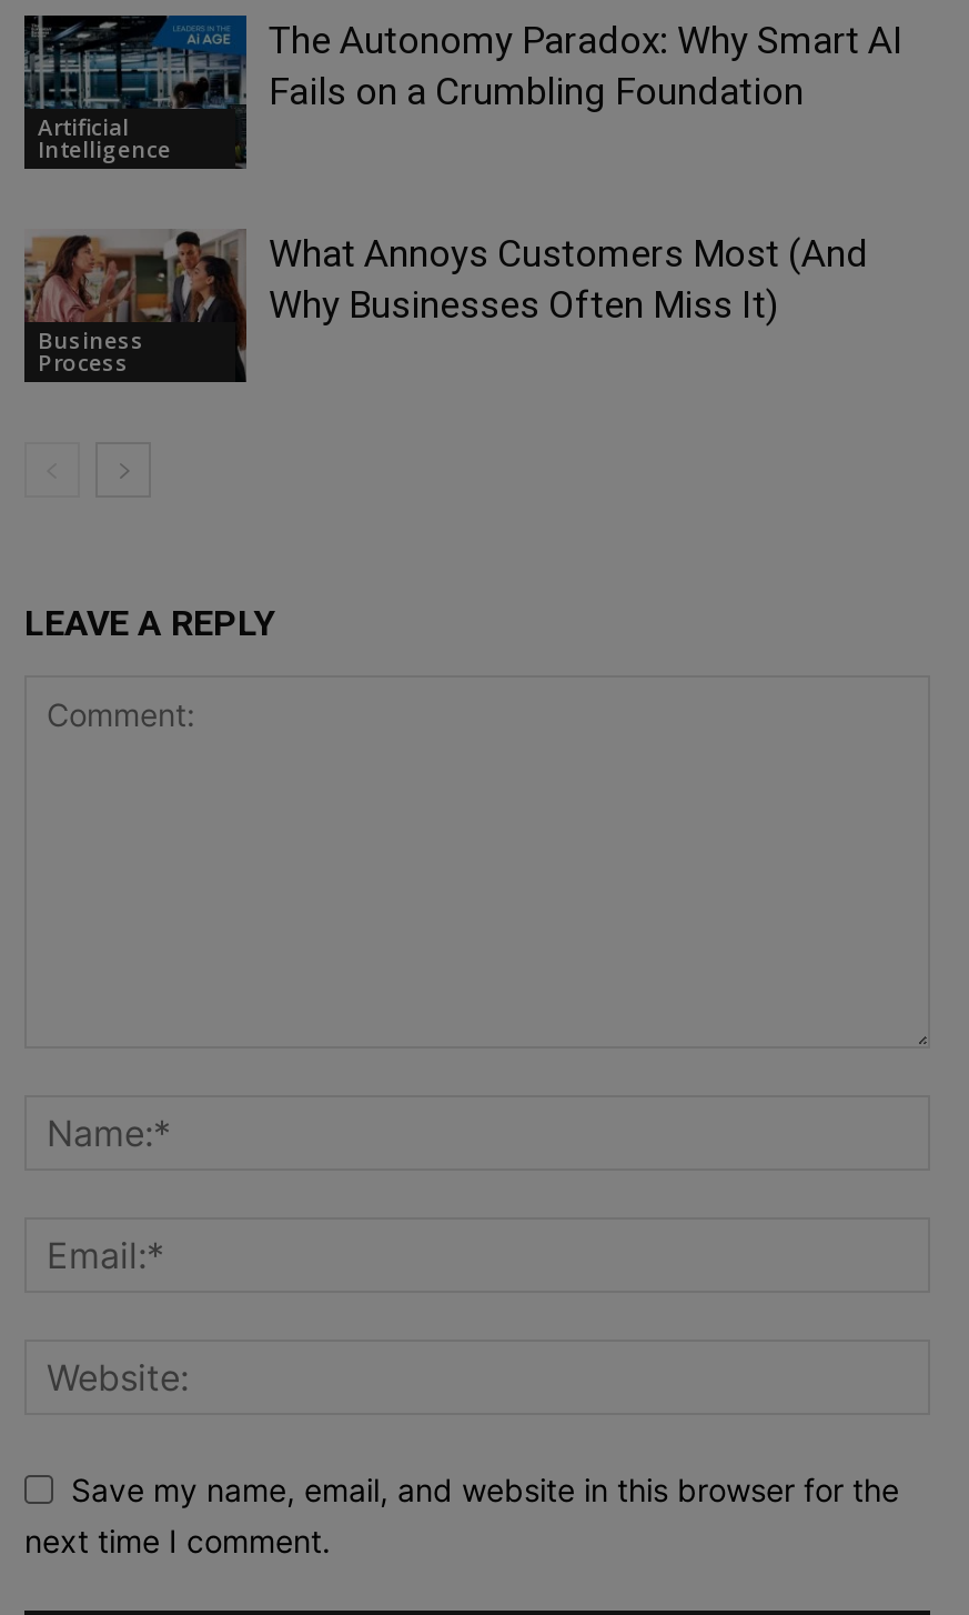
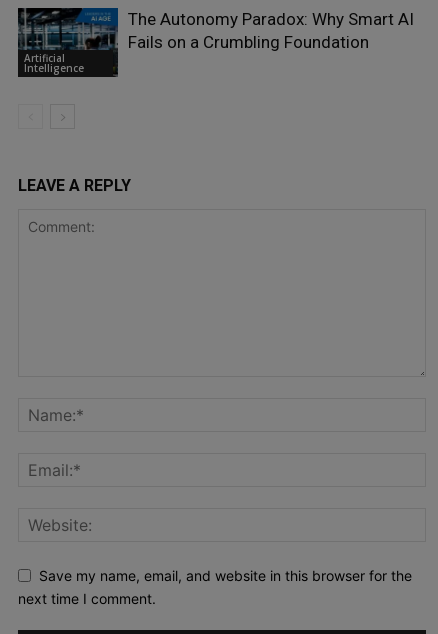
- [image]
- Business
- Process

- What Annoys Customers Most (And
- Why Businesses Often Miss It)
